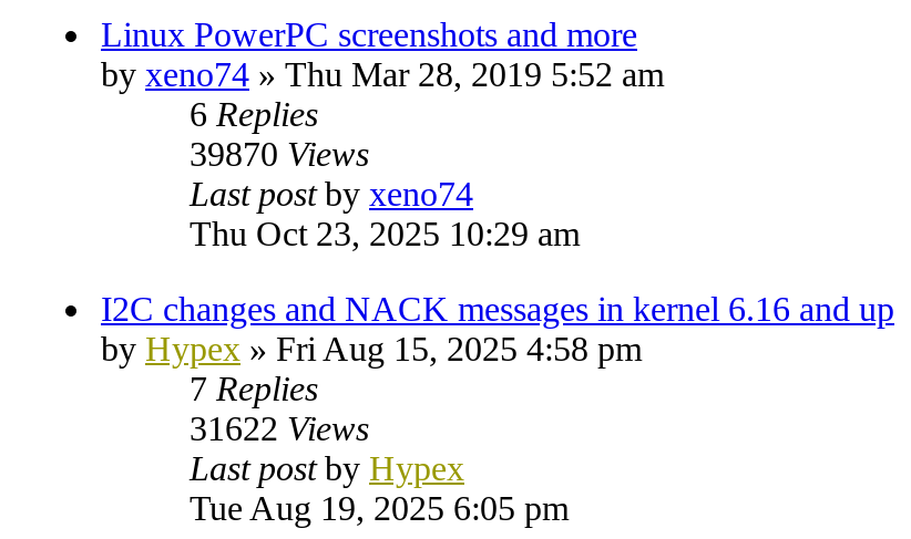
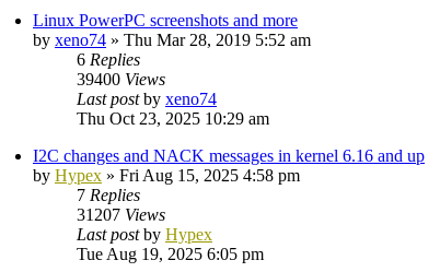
- 39870 Views
+ 39400 Views

- 31622 Views
+ 31207 Views
